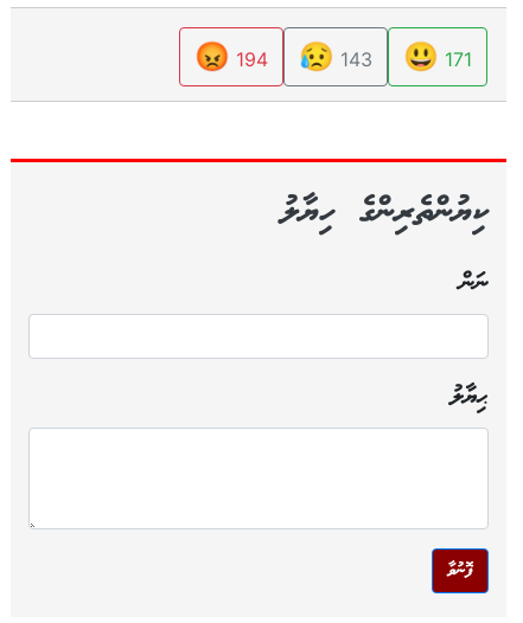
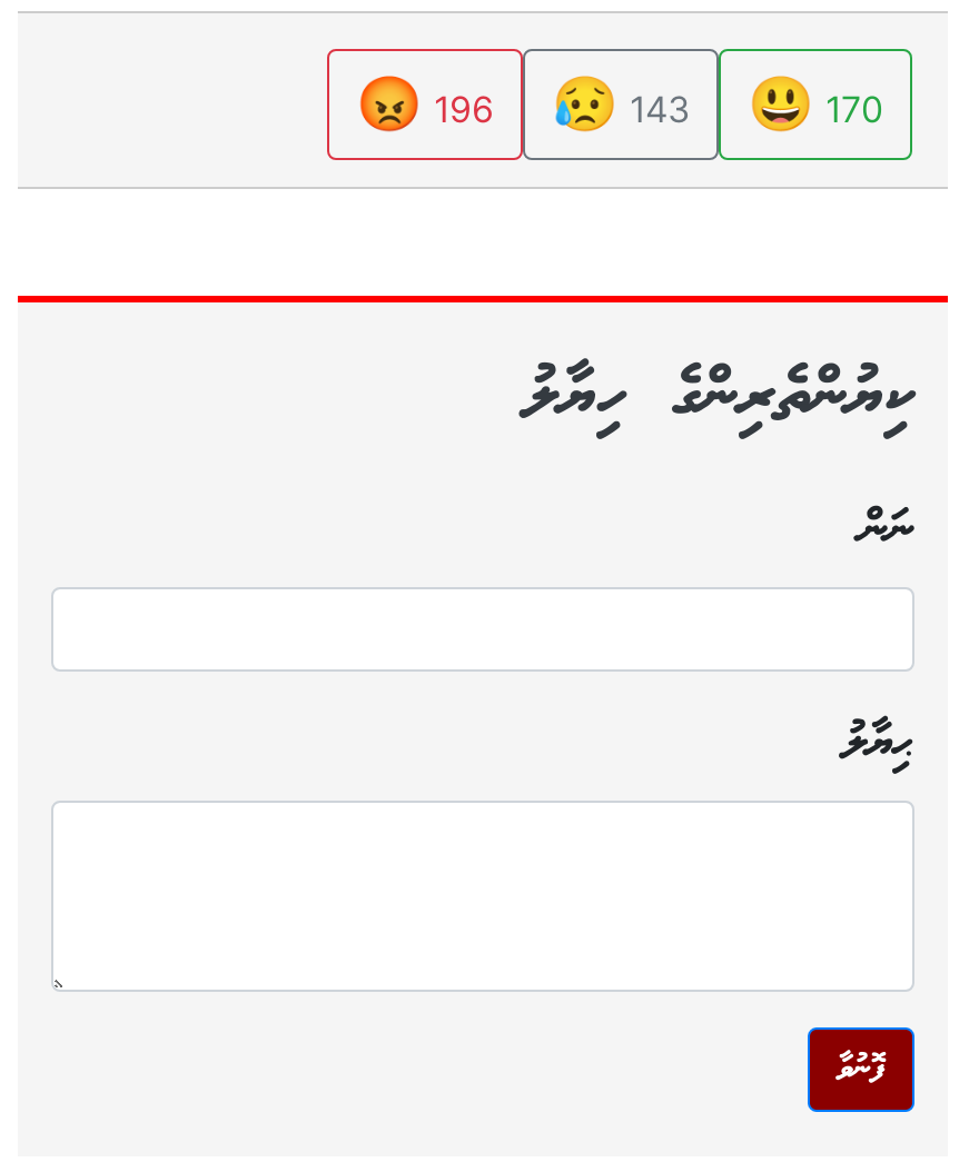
- 194
+ 196

- 171
+ 170
